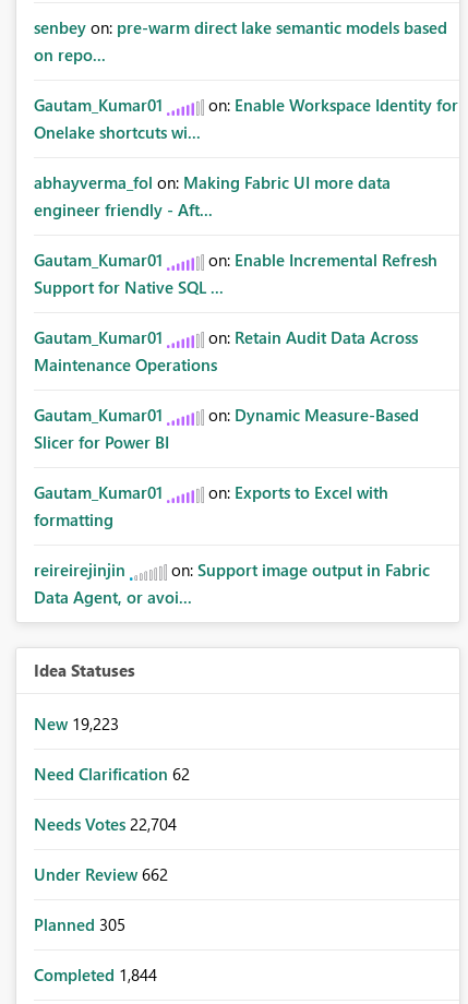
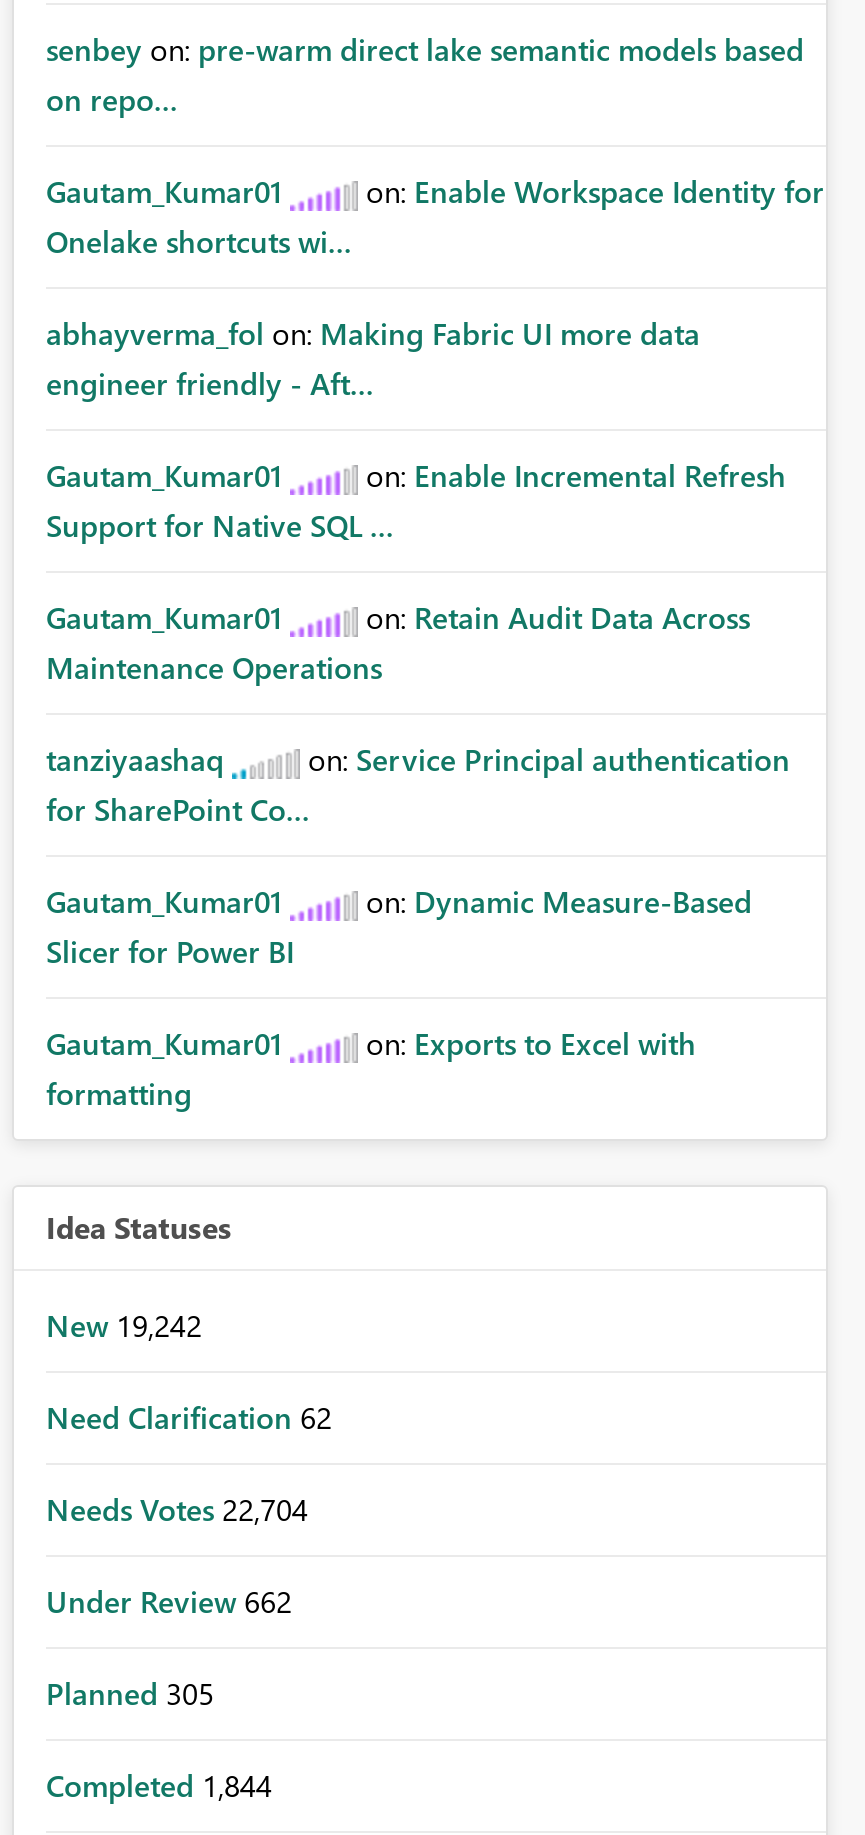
+ tanziyaashaq
+ on: Service Principal authentication
+ for SharePoint Co...

moved down: Gautam_Kumar01 | on: Dynamic Measure-Based | Slicer for Power BI | Gautam_Kumar01 | on: Exports to Excel with | formatting

- reireirejinjin
- on: Support image output in Fabric
- Data Agent, or avoi...

- New 19,223
+ New 19,242
